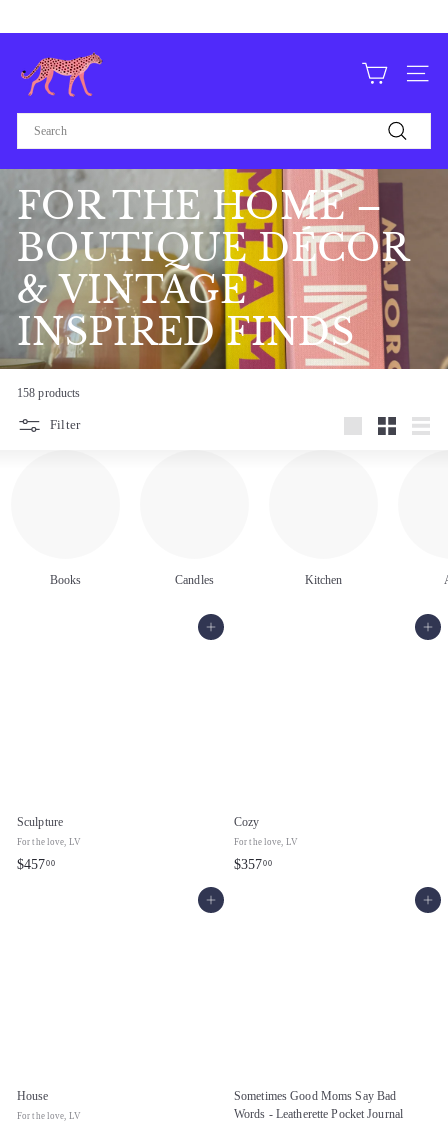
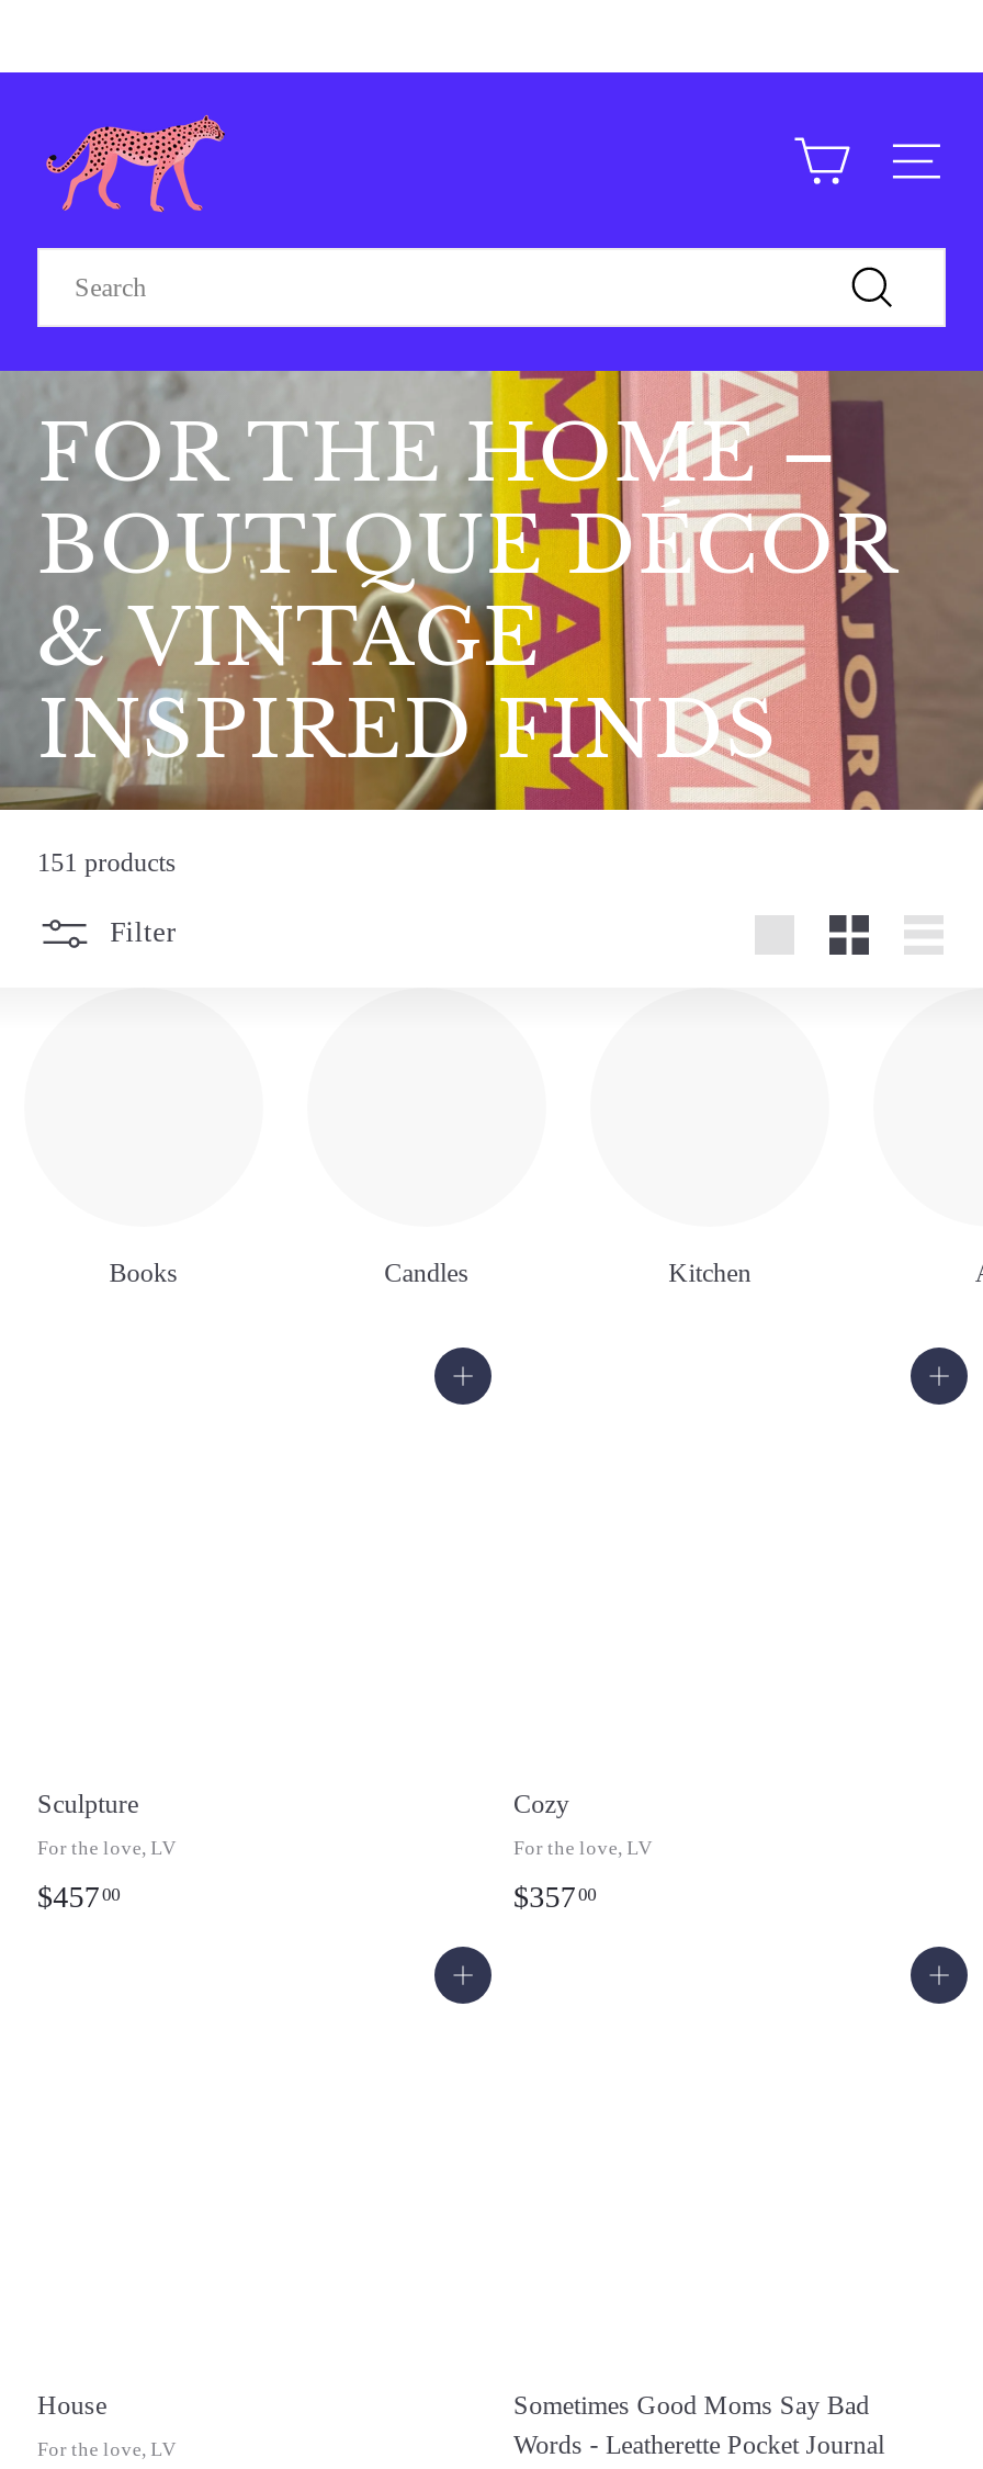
- 158 products
+ 151 products
